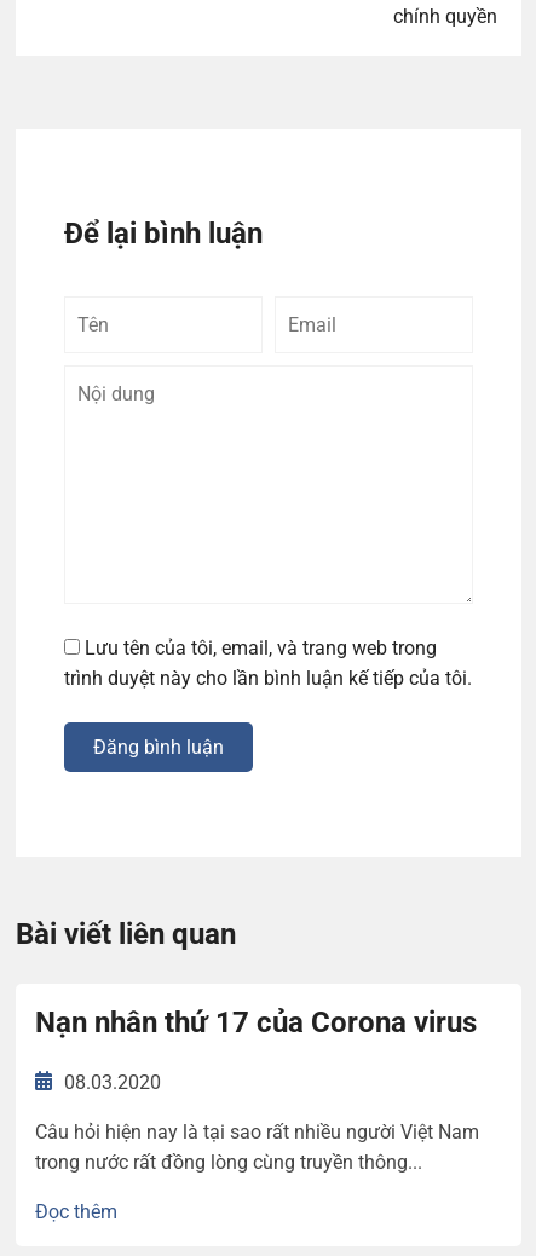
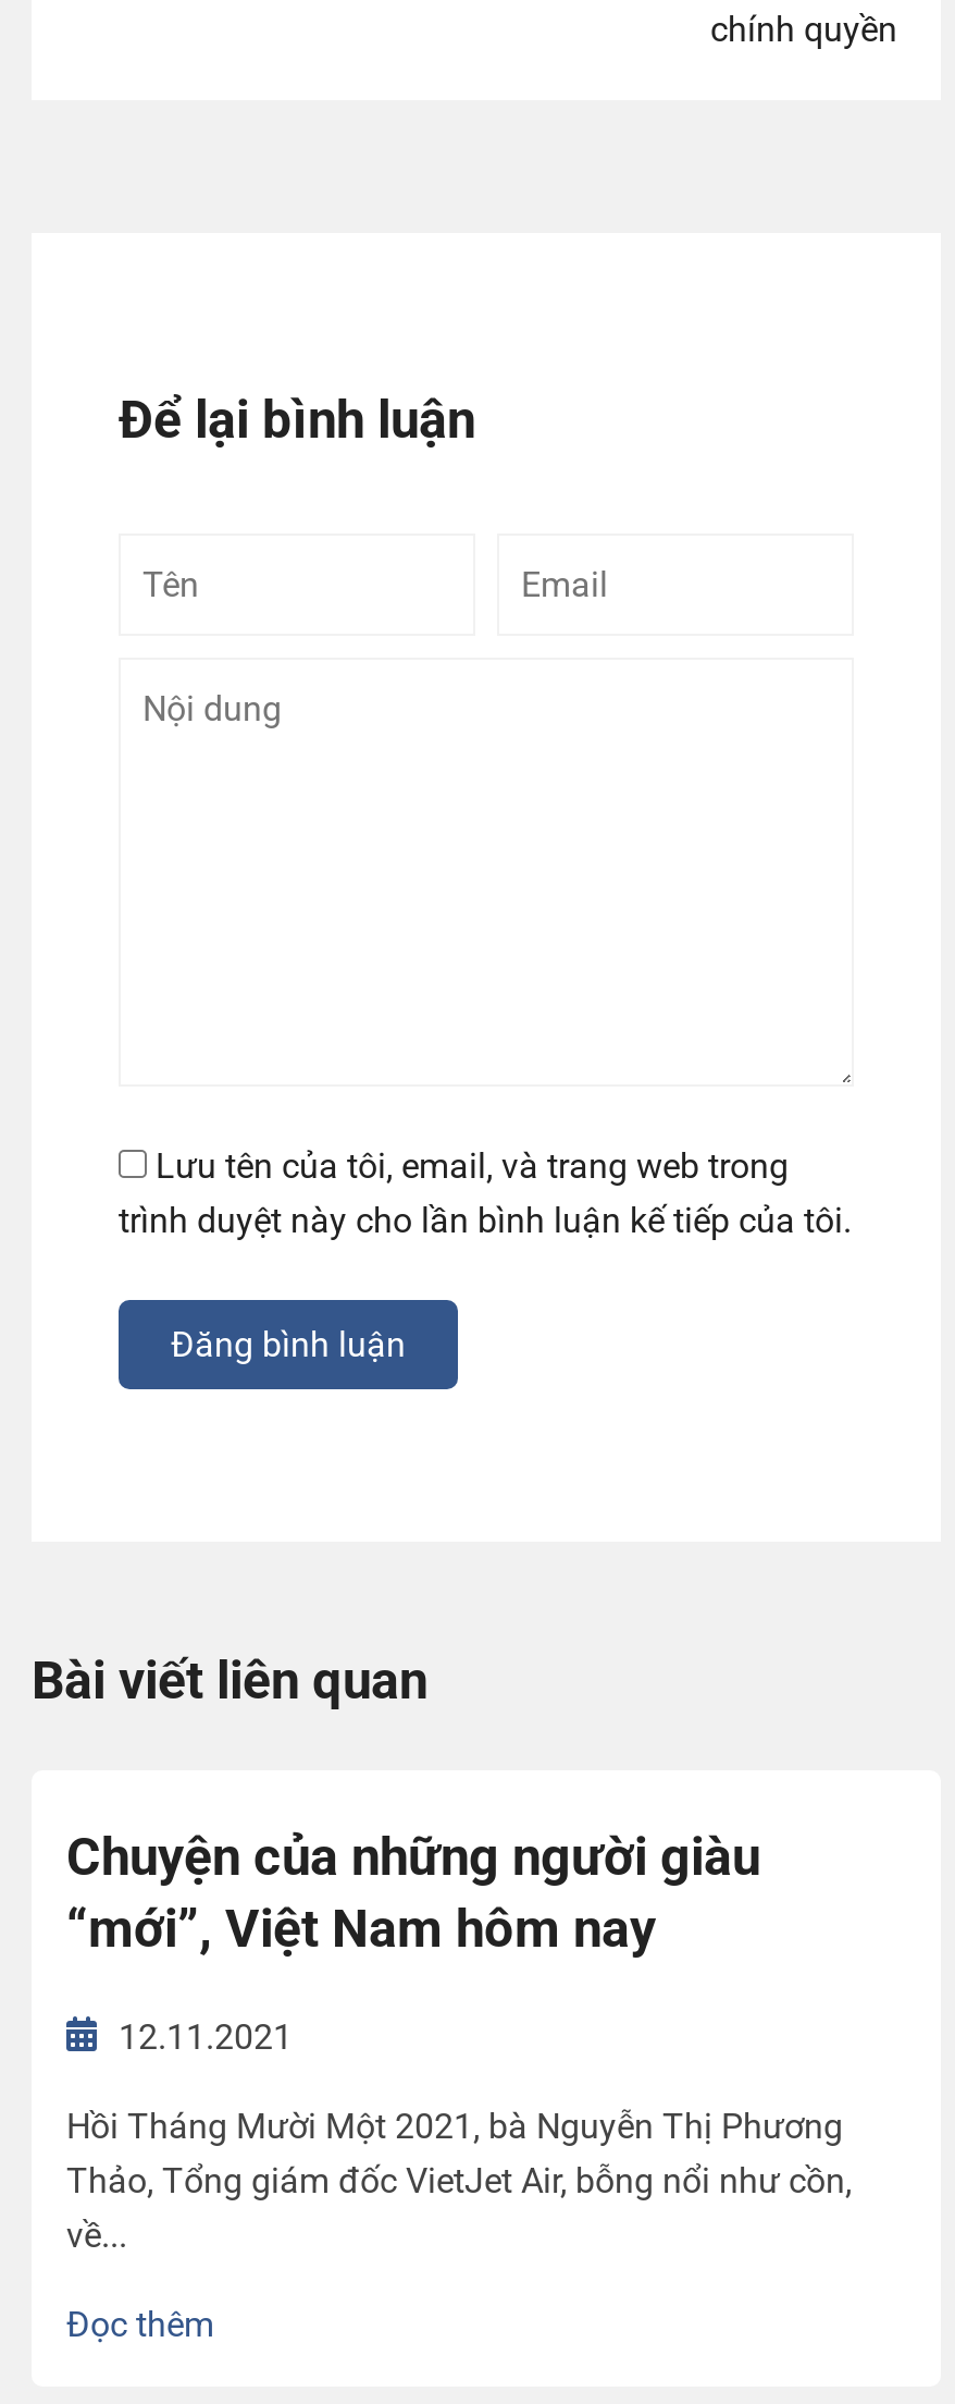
- Nạn nhân thứ 17 của Corona virus
+ Chuyện của những người giàu
+ “mới”, Việt Nam hôm nay

- 08.03.2020
+ 12.11.2021

- Câu hỏi hiện nay là tại sao rất nhiều người Việt Nam
- trong nước rất đồng lòng cùng truyền thông...
+ Hồi Tháng Mười Một 2021, bà Nguyễn Thị Phương
+ Thảo, Tổng giám đốc VietJet Air, bỗng nổi như cồn,
+ về...
